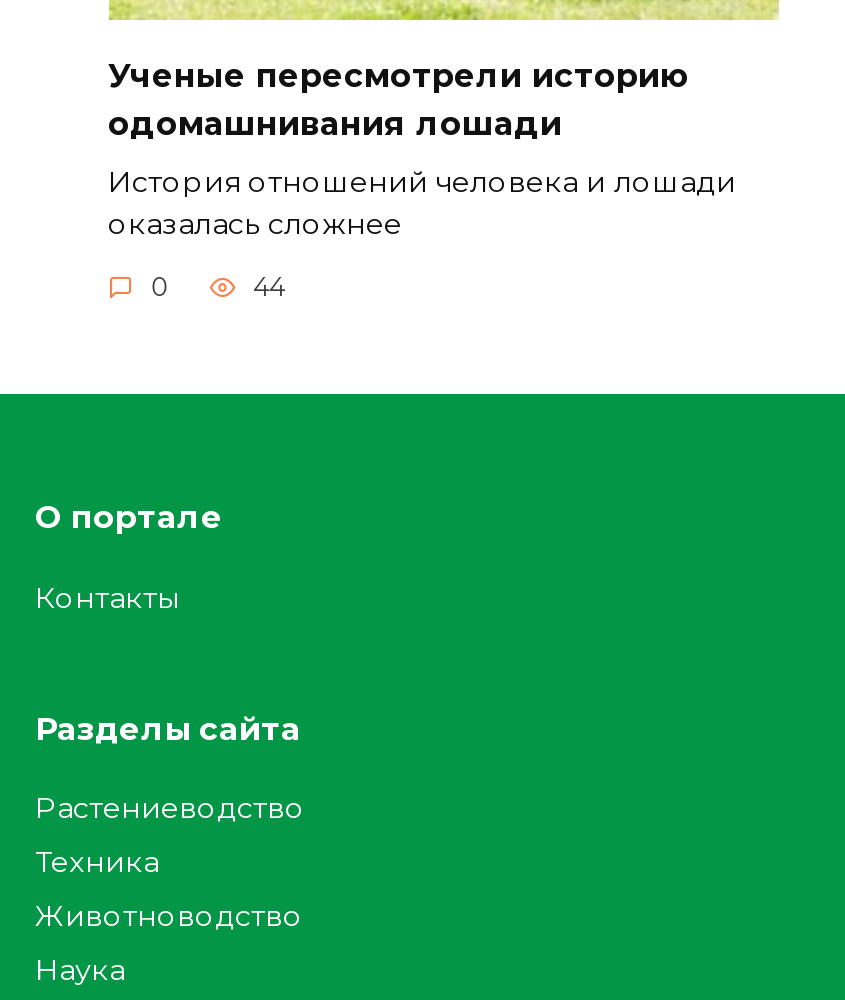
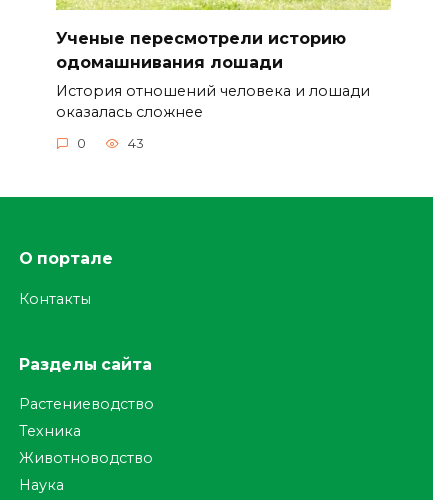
- 44
+ 43
